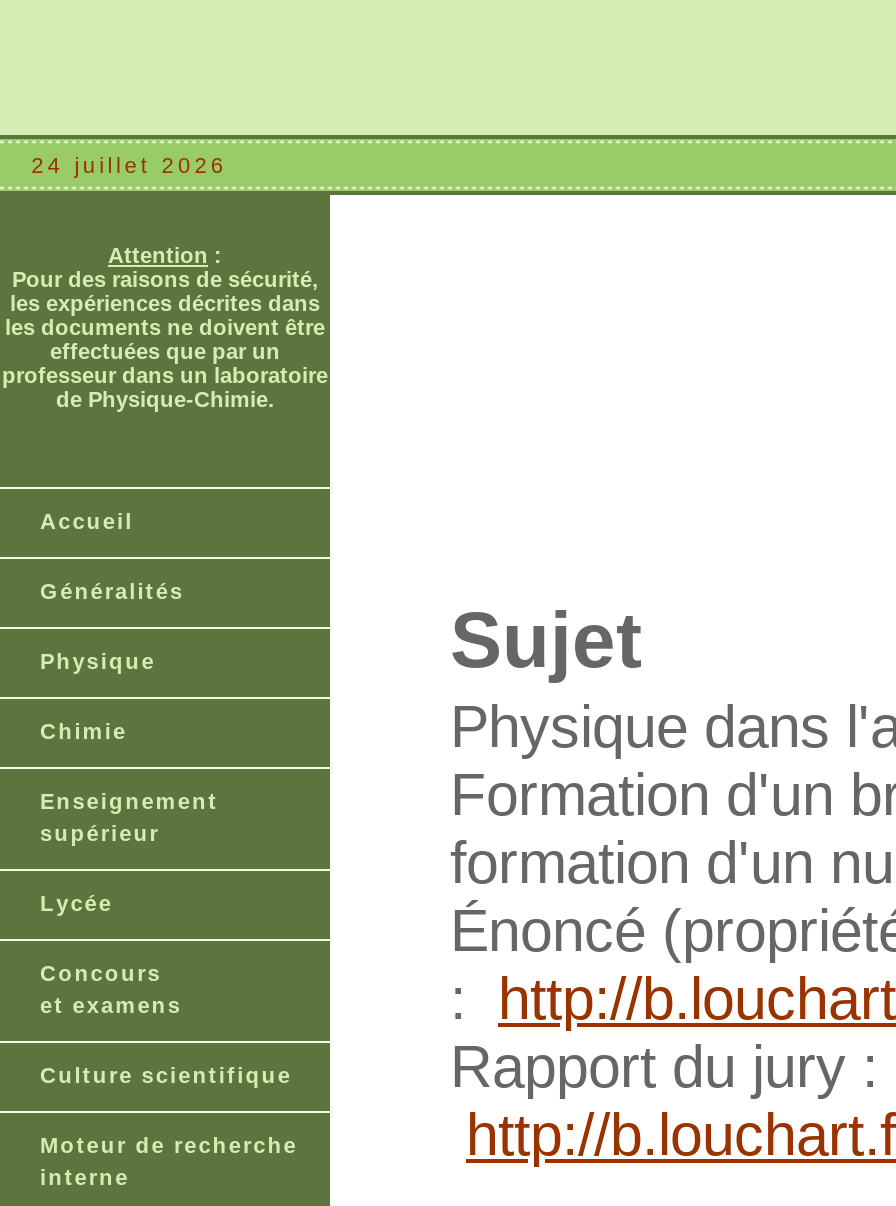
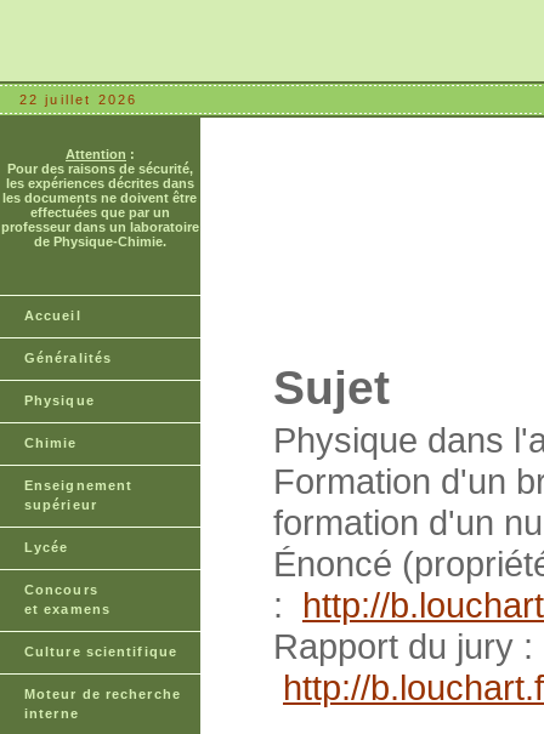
- 24 juillet 2026
+ 22 juillet 2026
